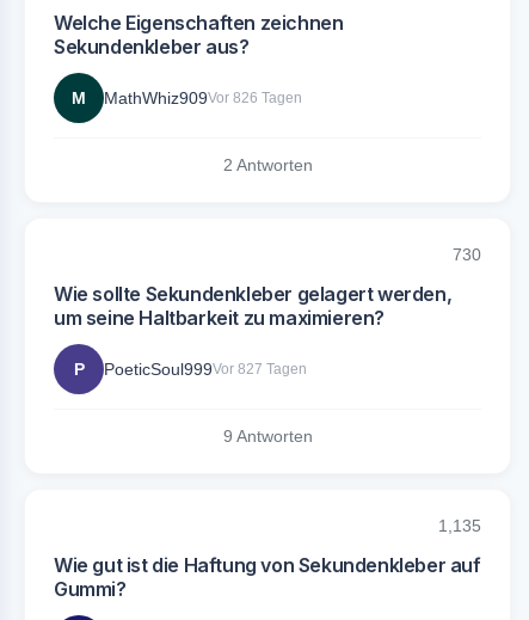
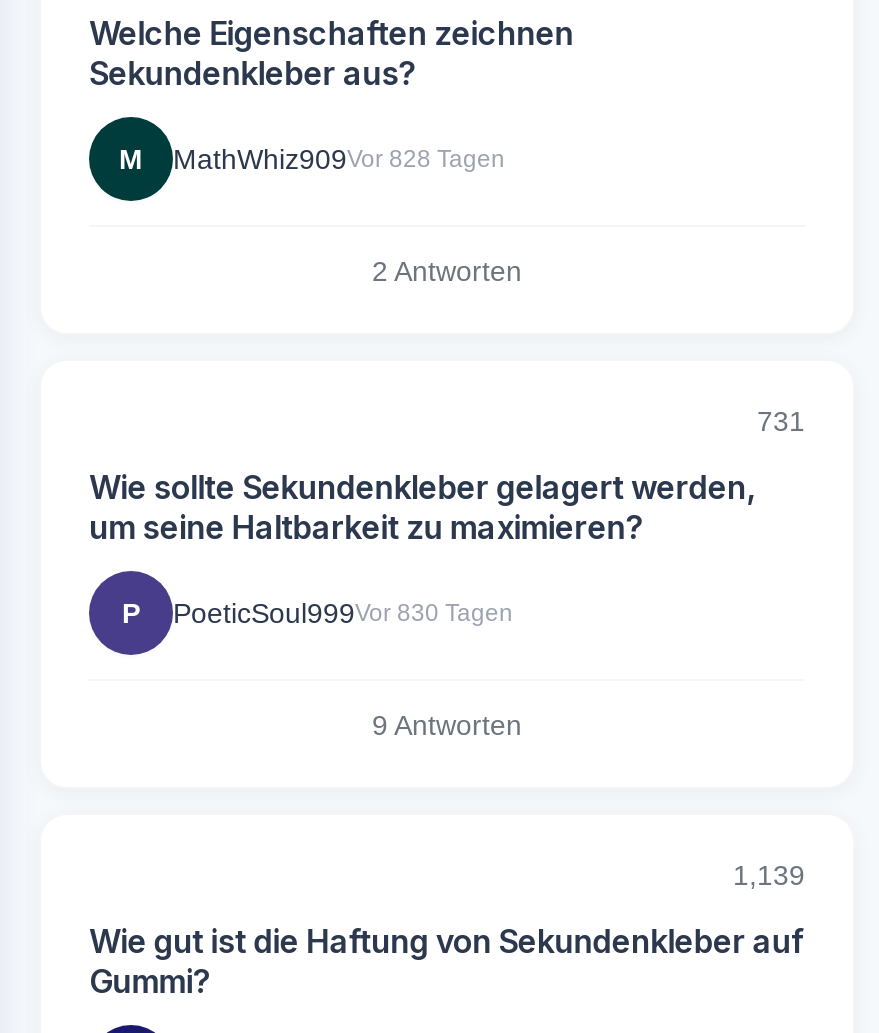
- MathWhiz909Vor 826 Tagen
+ MathWhiz909Vor 828 Tagen

- 730
+ 731

- PoeticSoul999Vor 827 Tagen
+ PoeticSoul999Vor 830 Tagen

- 1,135
+ 1,139
